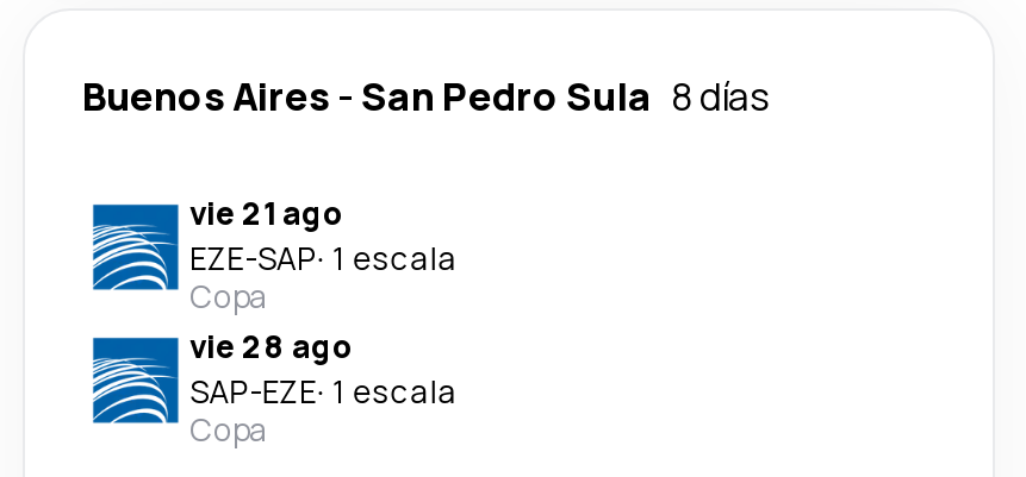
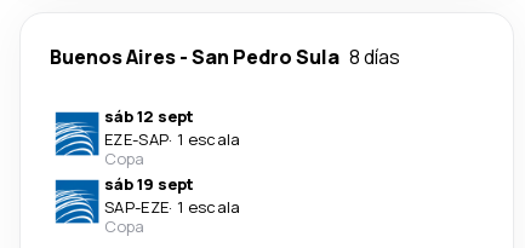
- vie 21 ago
+ sáb 12 sept

- vie 28 ago
+ sáb 19 sept
